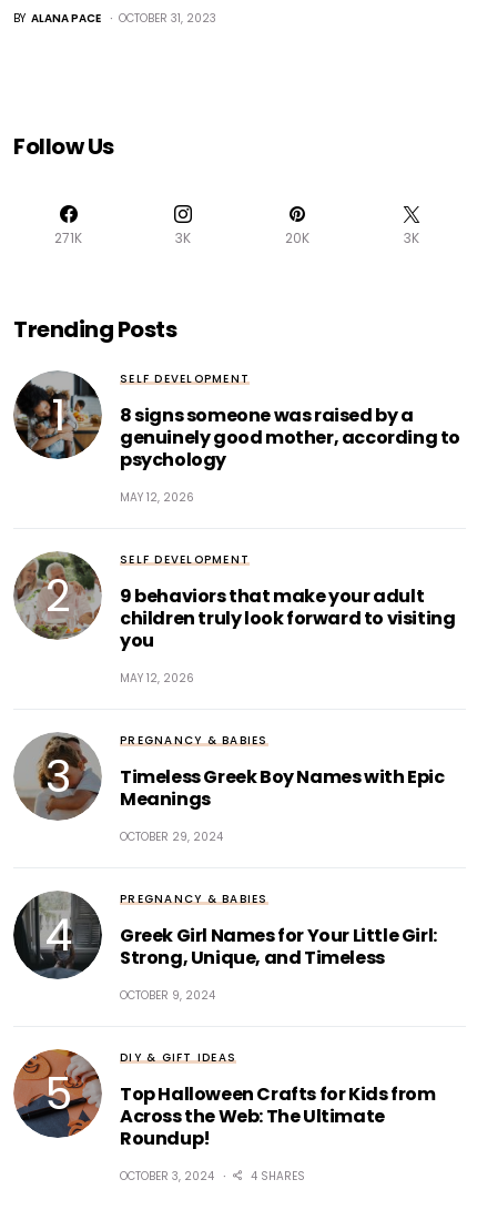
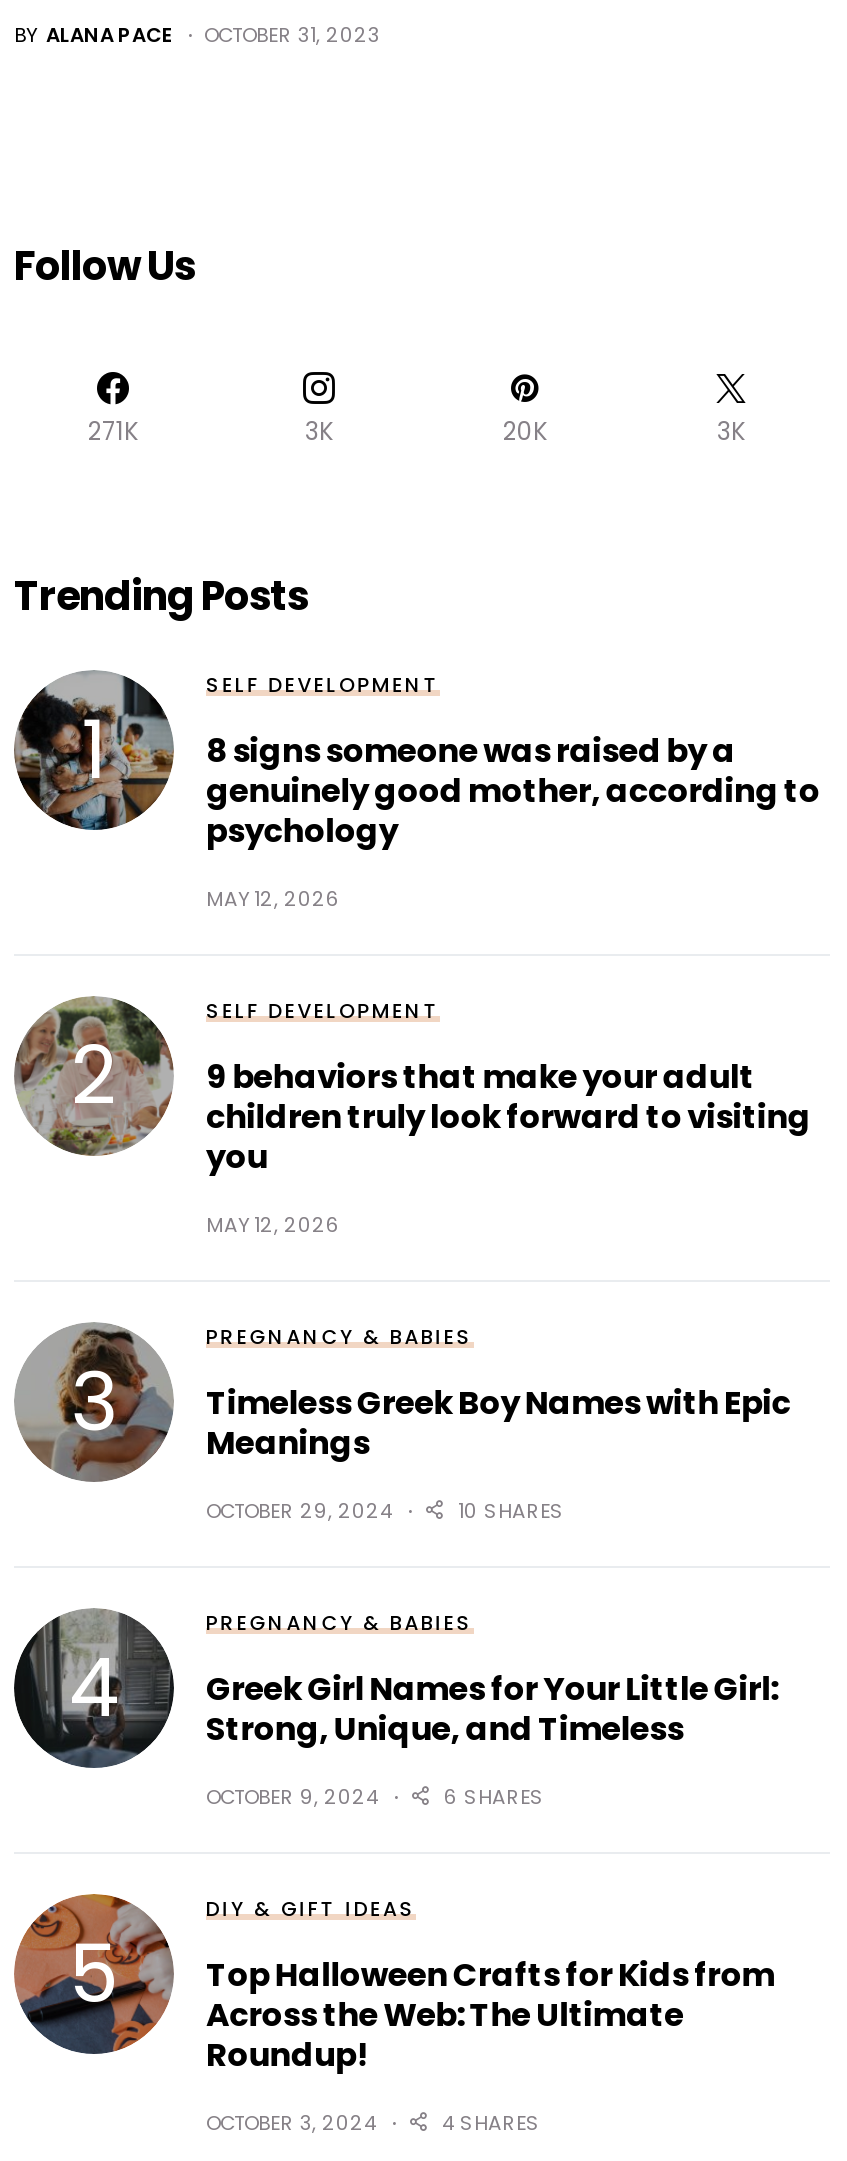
+ 10 SHARES

+ 6 SHARES
